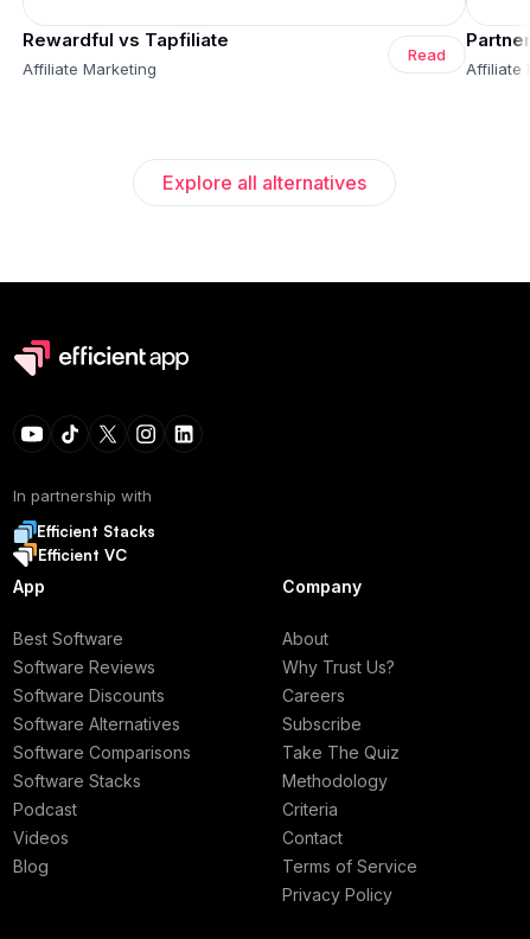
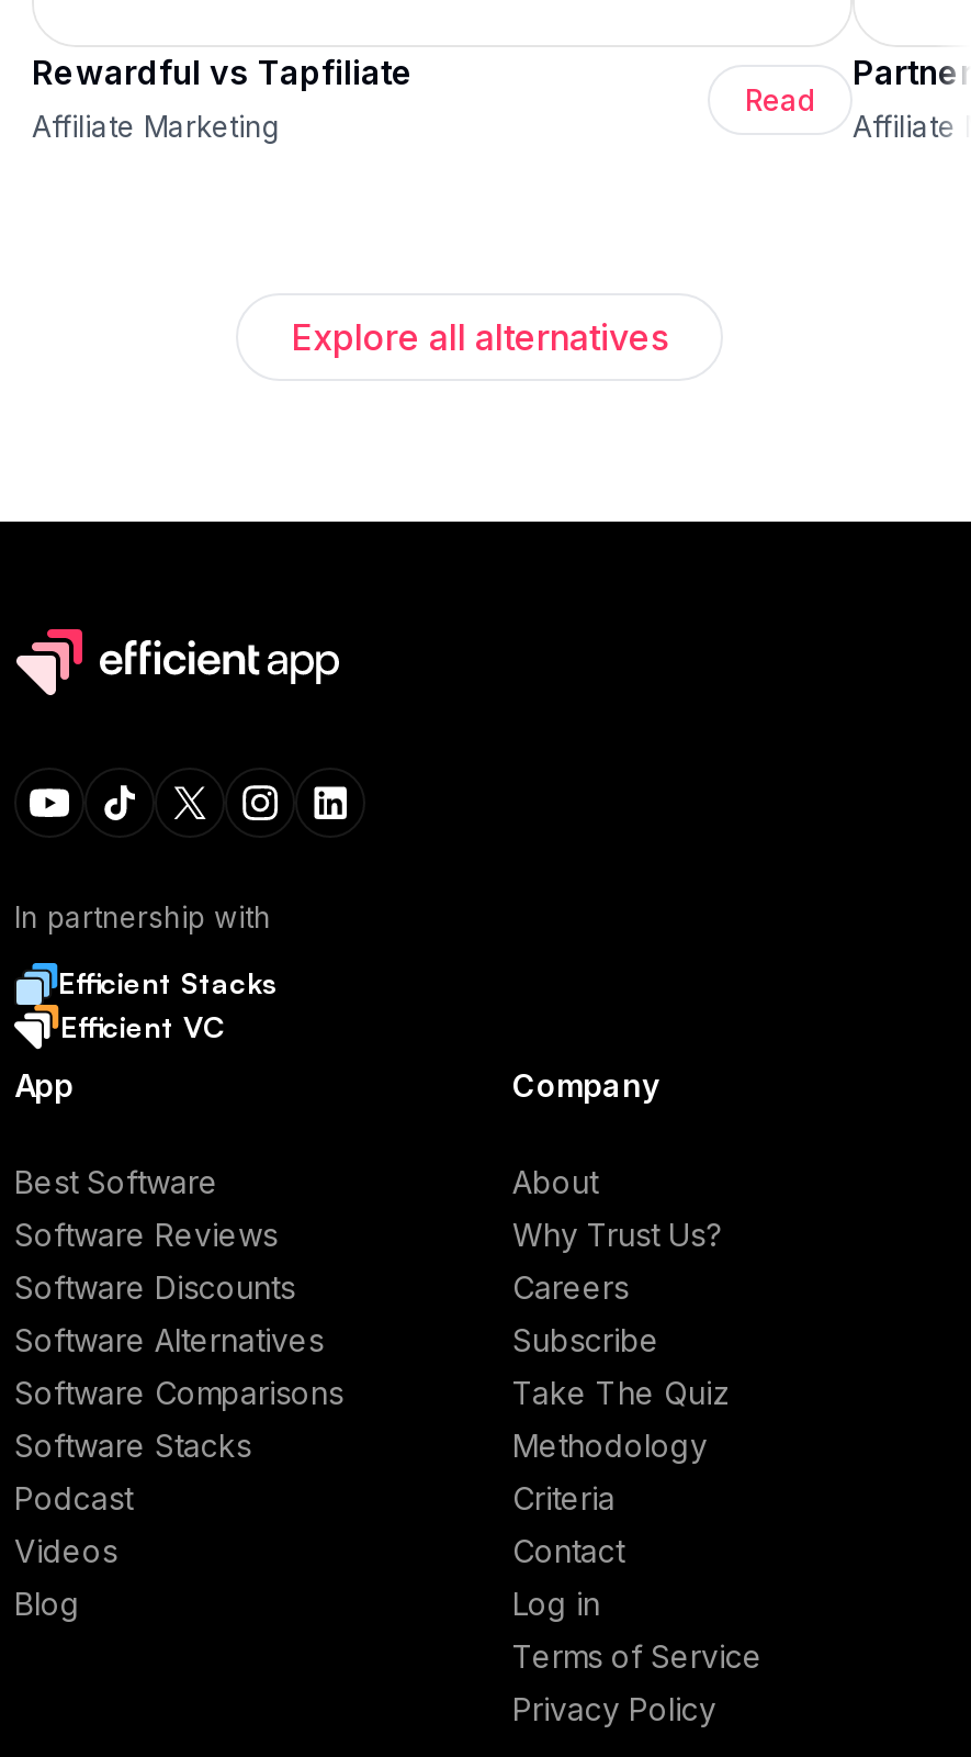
+ Log in
